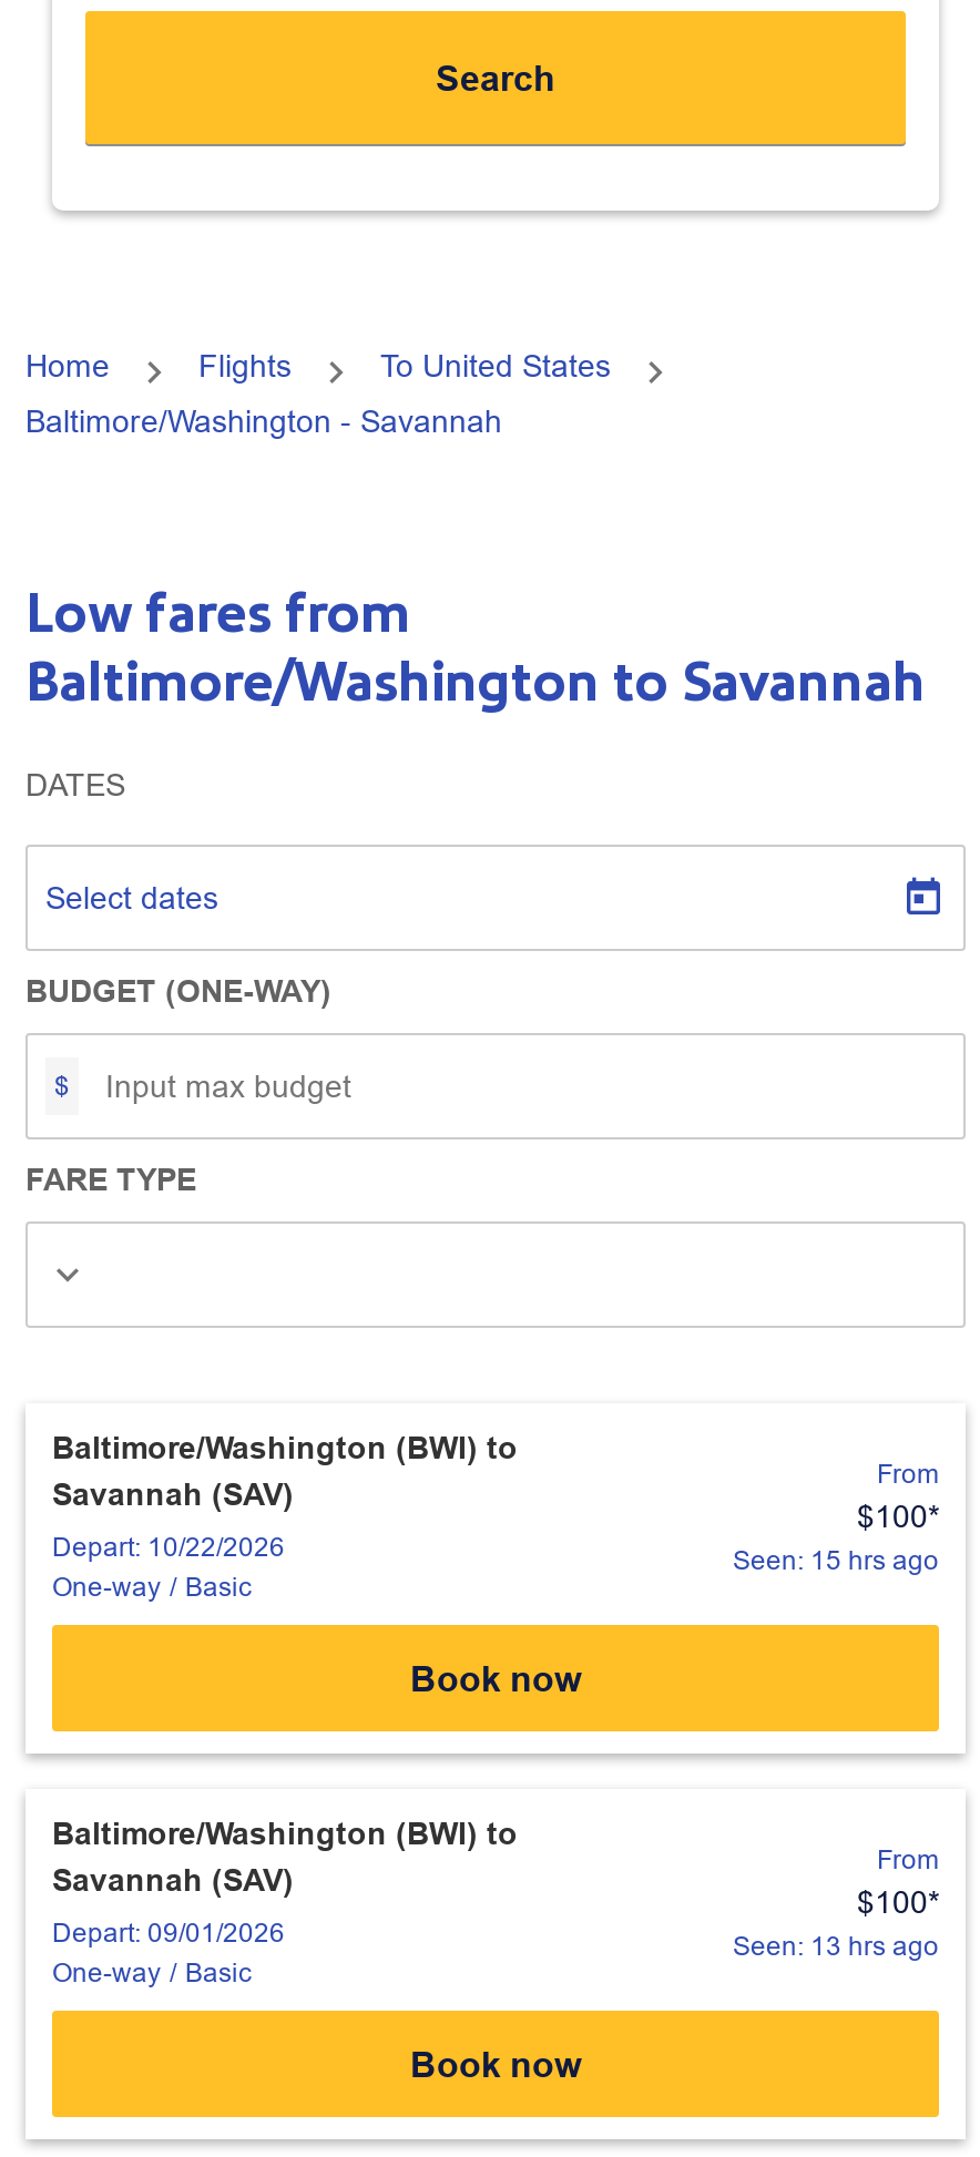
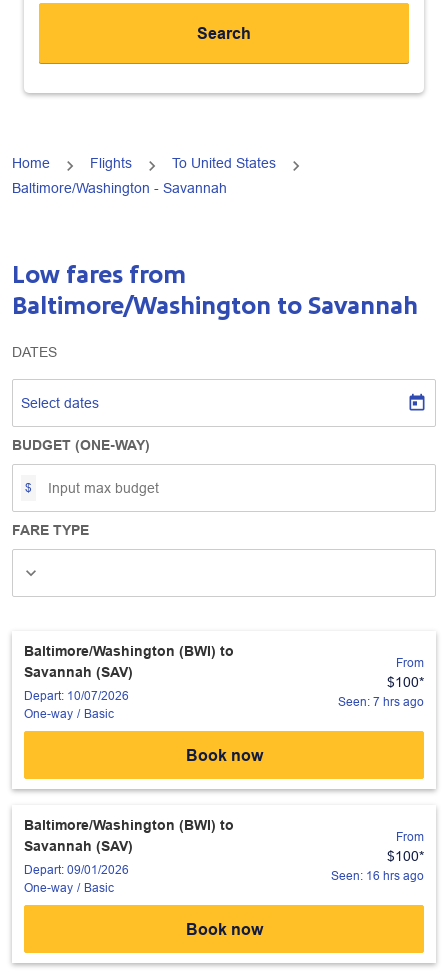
- Depart: 10/22/2026
+ Depart: 10/07/2026

- Seen: 15 hrs ago
+ Seen: 7 hrs ago

- Seen: 13 hrs ago
+ Seen: 16 hrs ago
